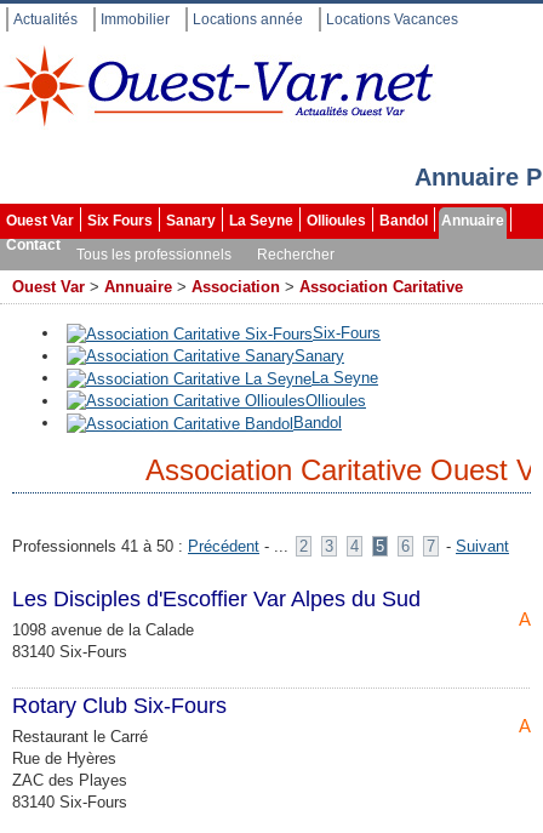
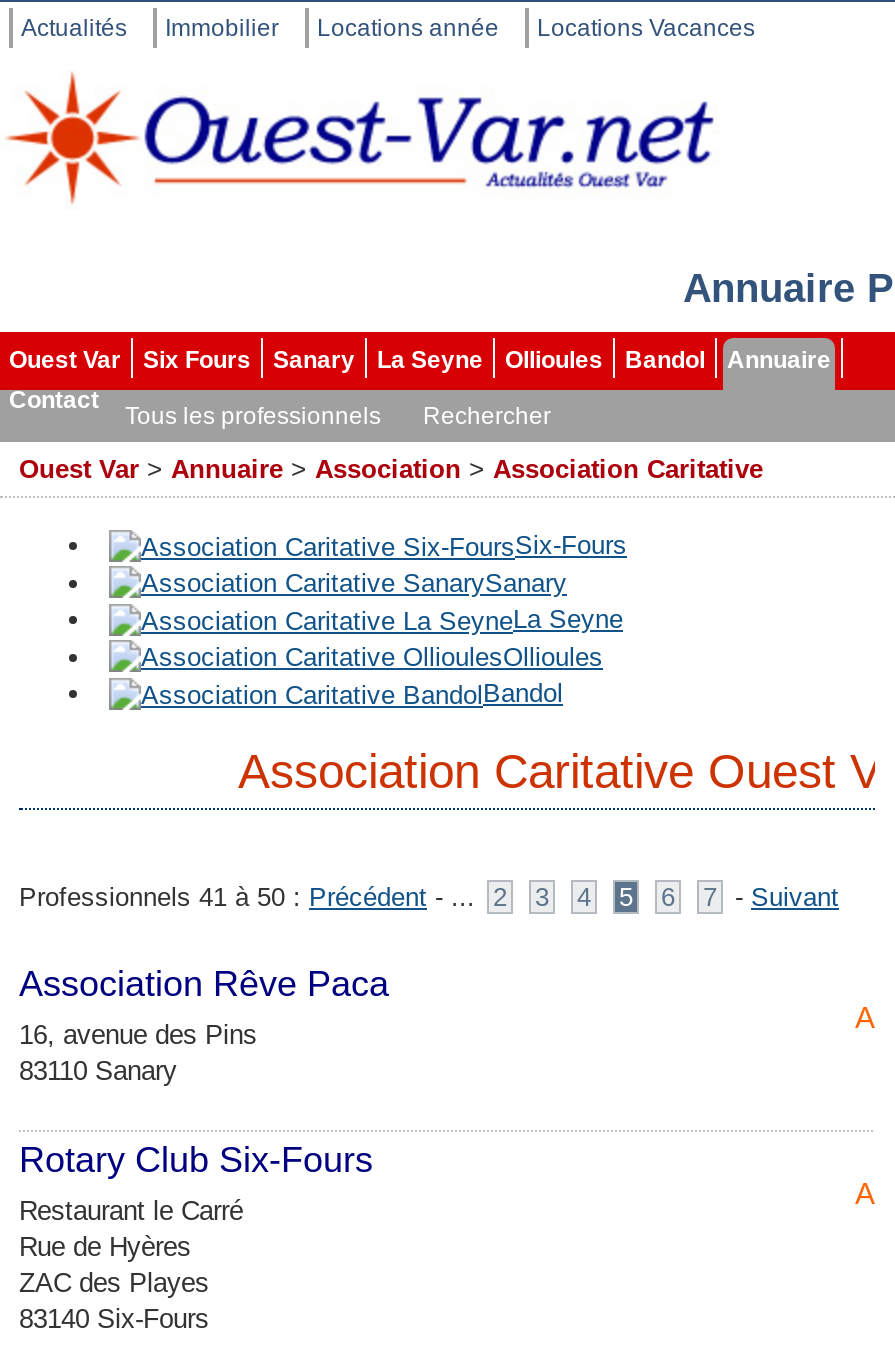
- Les Disciples d'Escoffier Var Alpes du Sud
- 1098 avenue de la Calade
- 83140 Six-Fours
+ Association Rêve Paca
+ 16, avenue des Pins
+ 83110 Sanary
